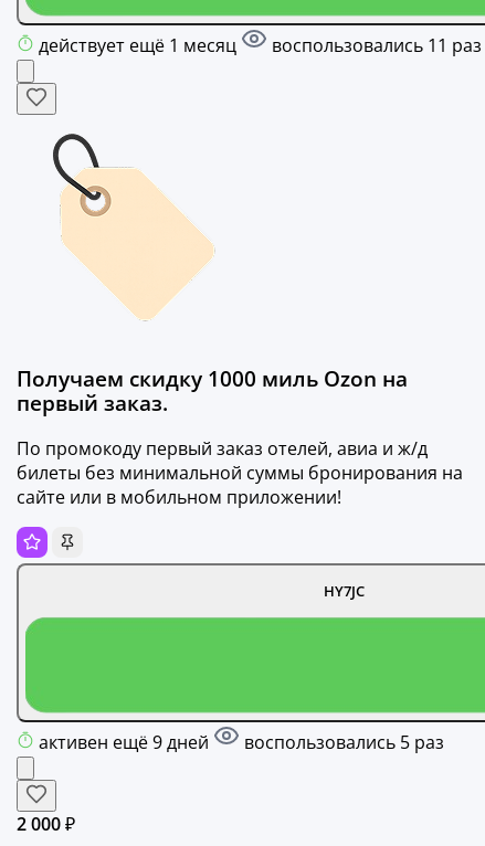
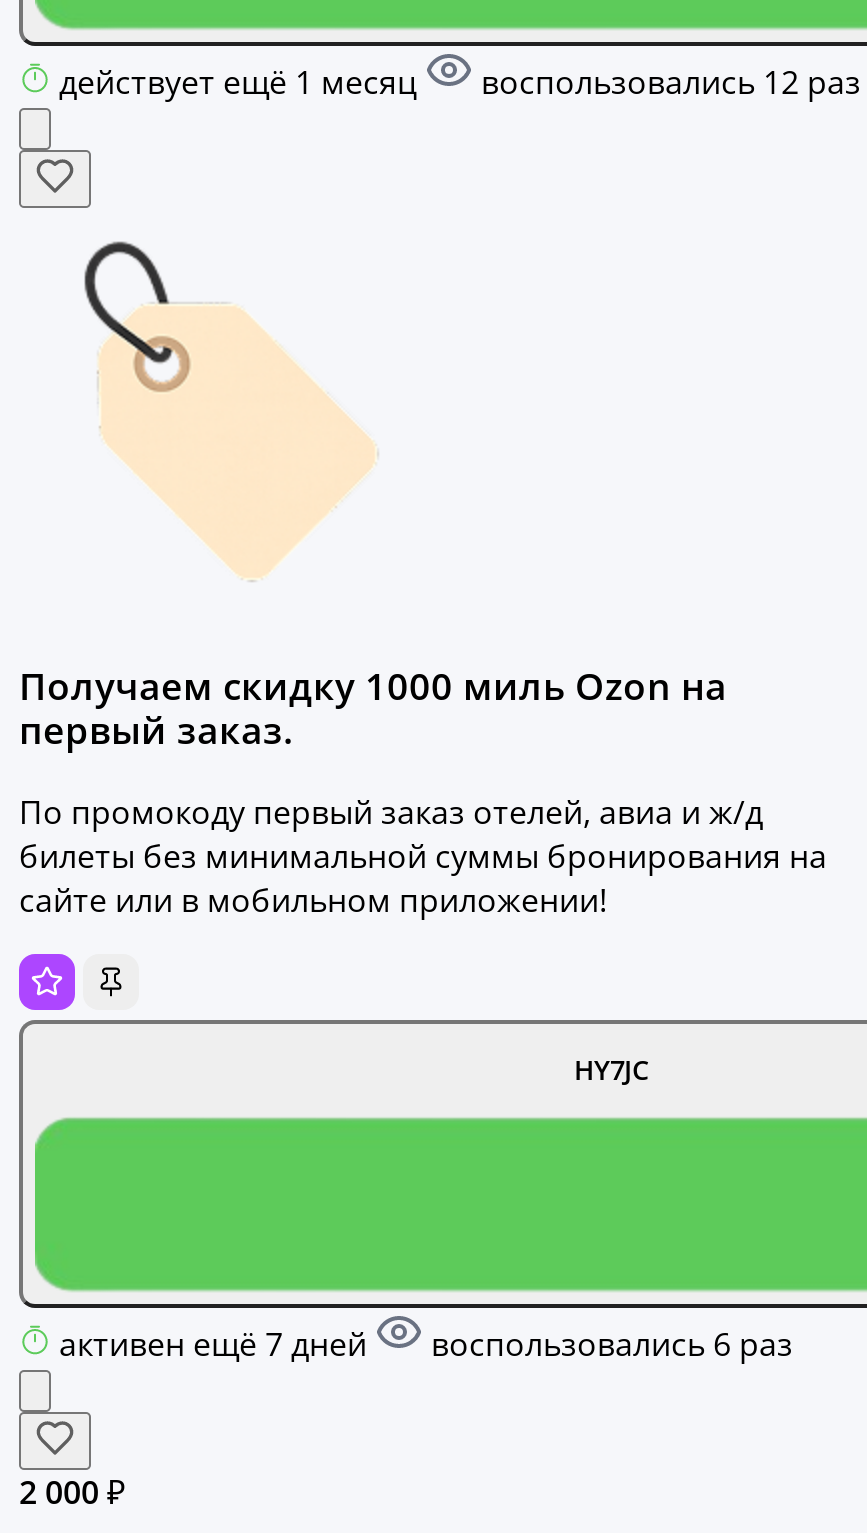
- воспользовались 11 раз
+ воспользовались 12 раз

- активен ещё 9 дней
+ активен ещё 7 дней

- воспользовались 5 раз
+ воспользовались 6 раз
